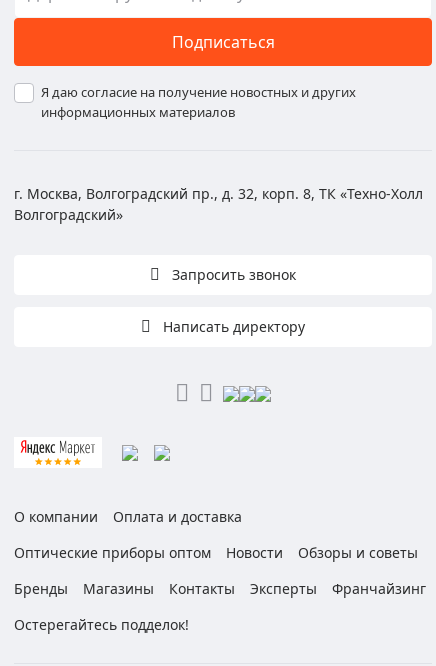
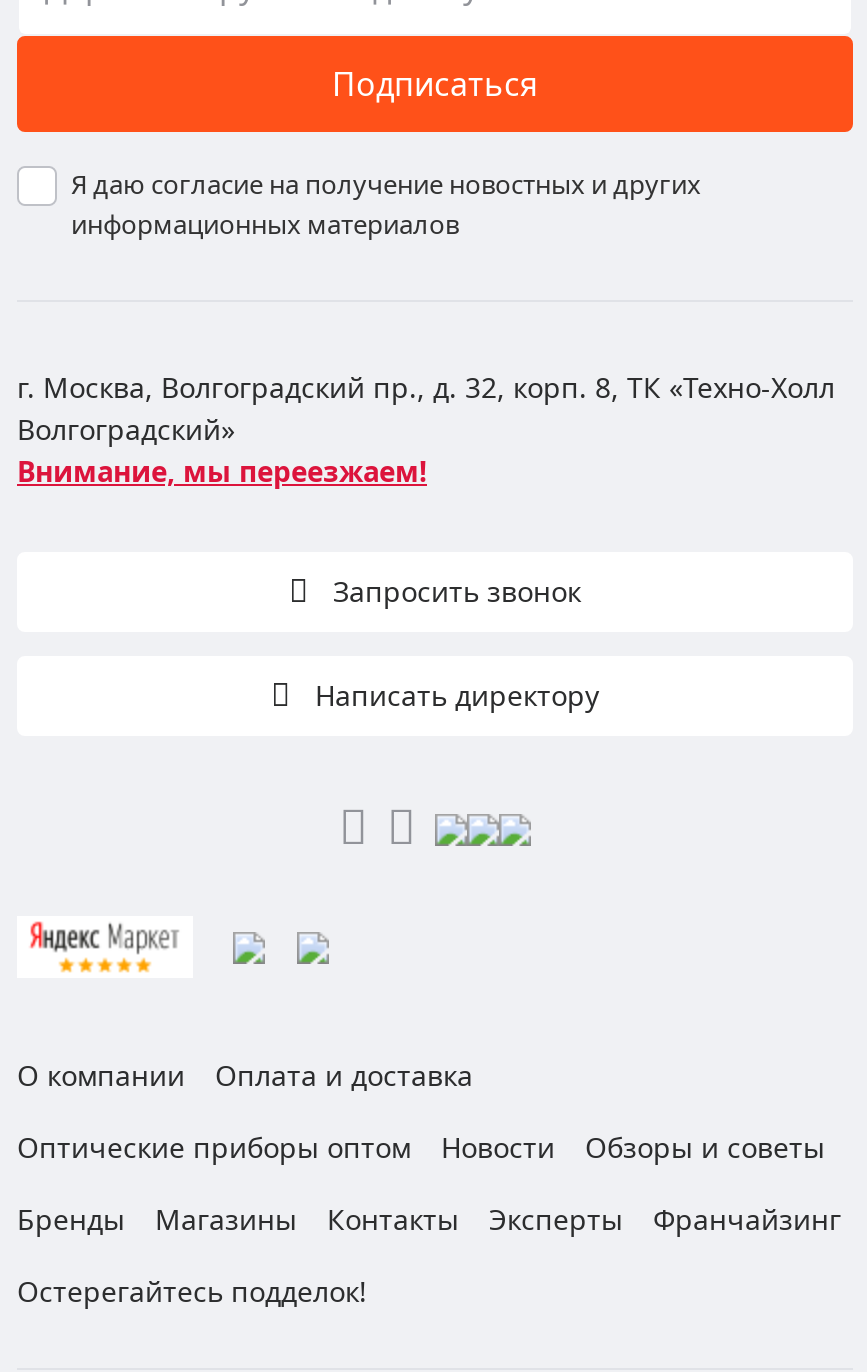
+ Внимание, мы переезжаем!
